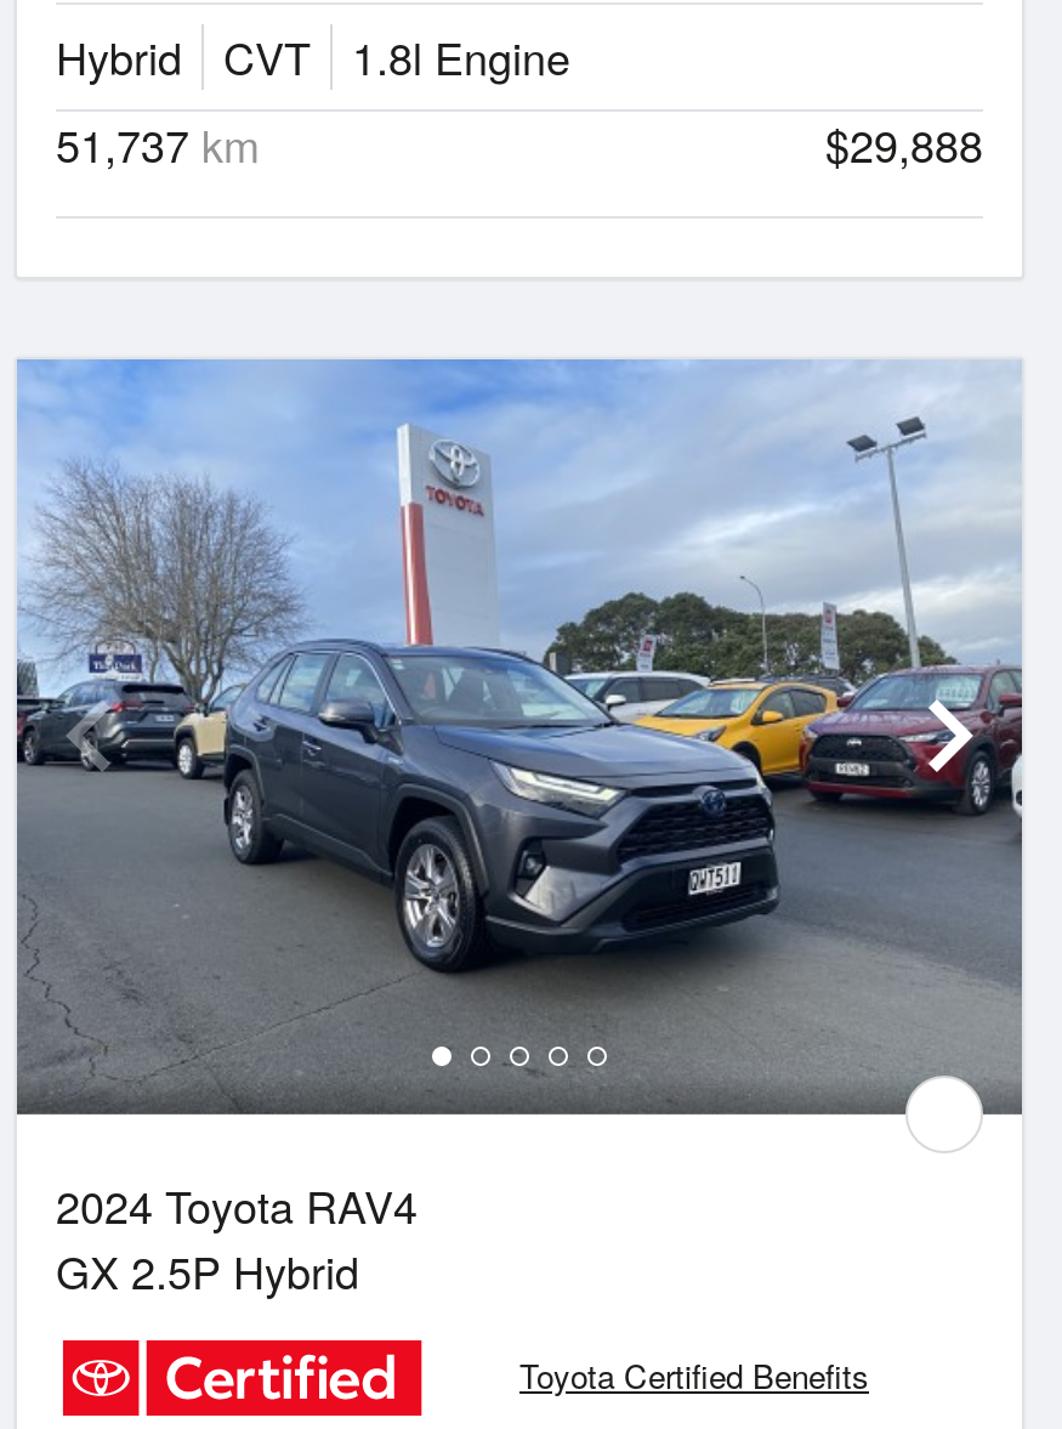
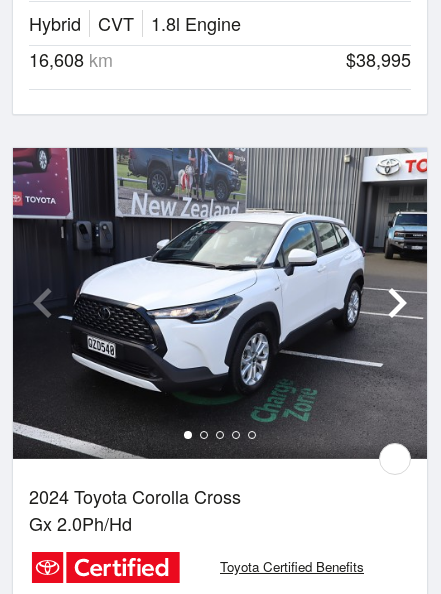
- 51,737 km
- $29,888
+ 16,608 km
+ $38,995

- [image]
- 2024 Toyota RAV4
- GX 2.5P Hybrid
+ [image]
+ 2024 Toyota Corolla Cross
+ Gx 2.0Ph/Hd
